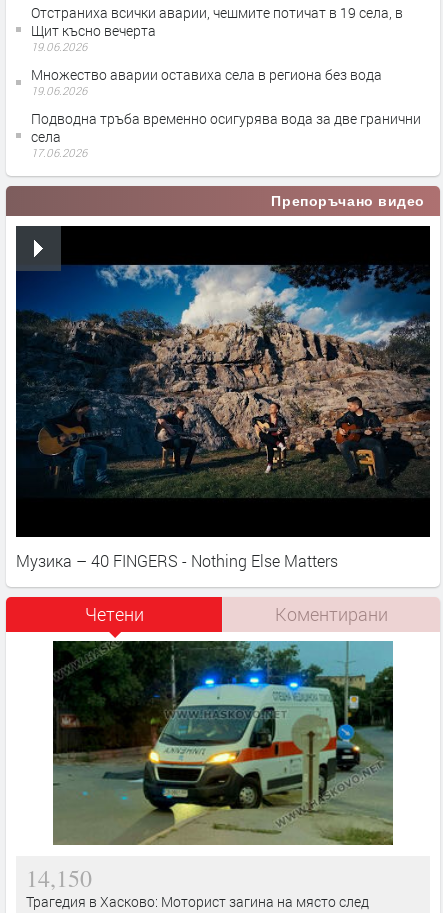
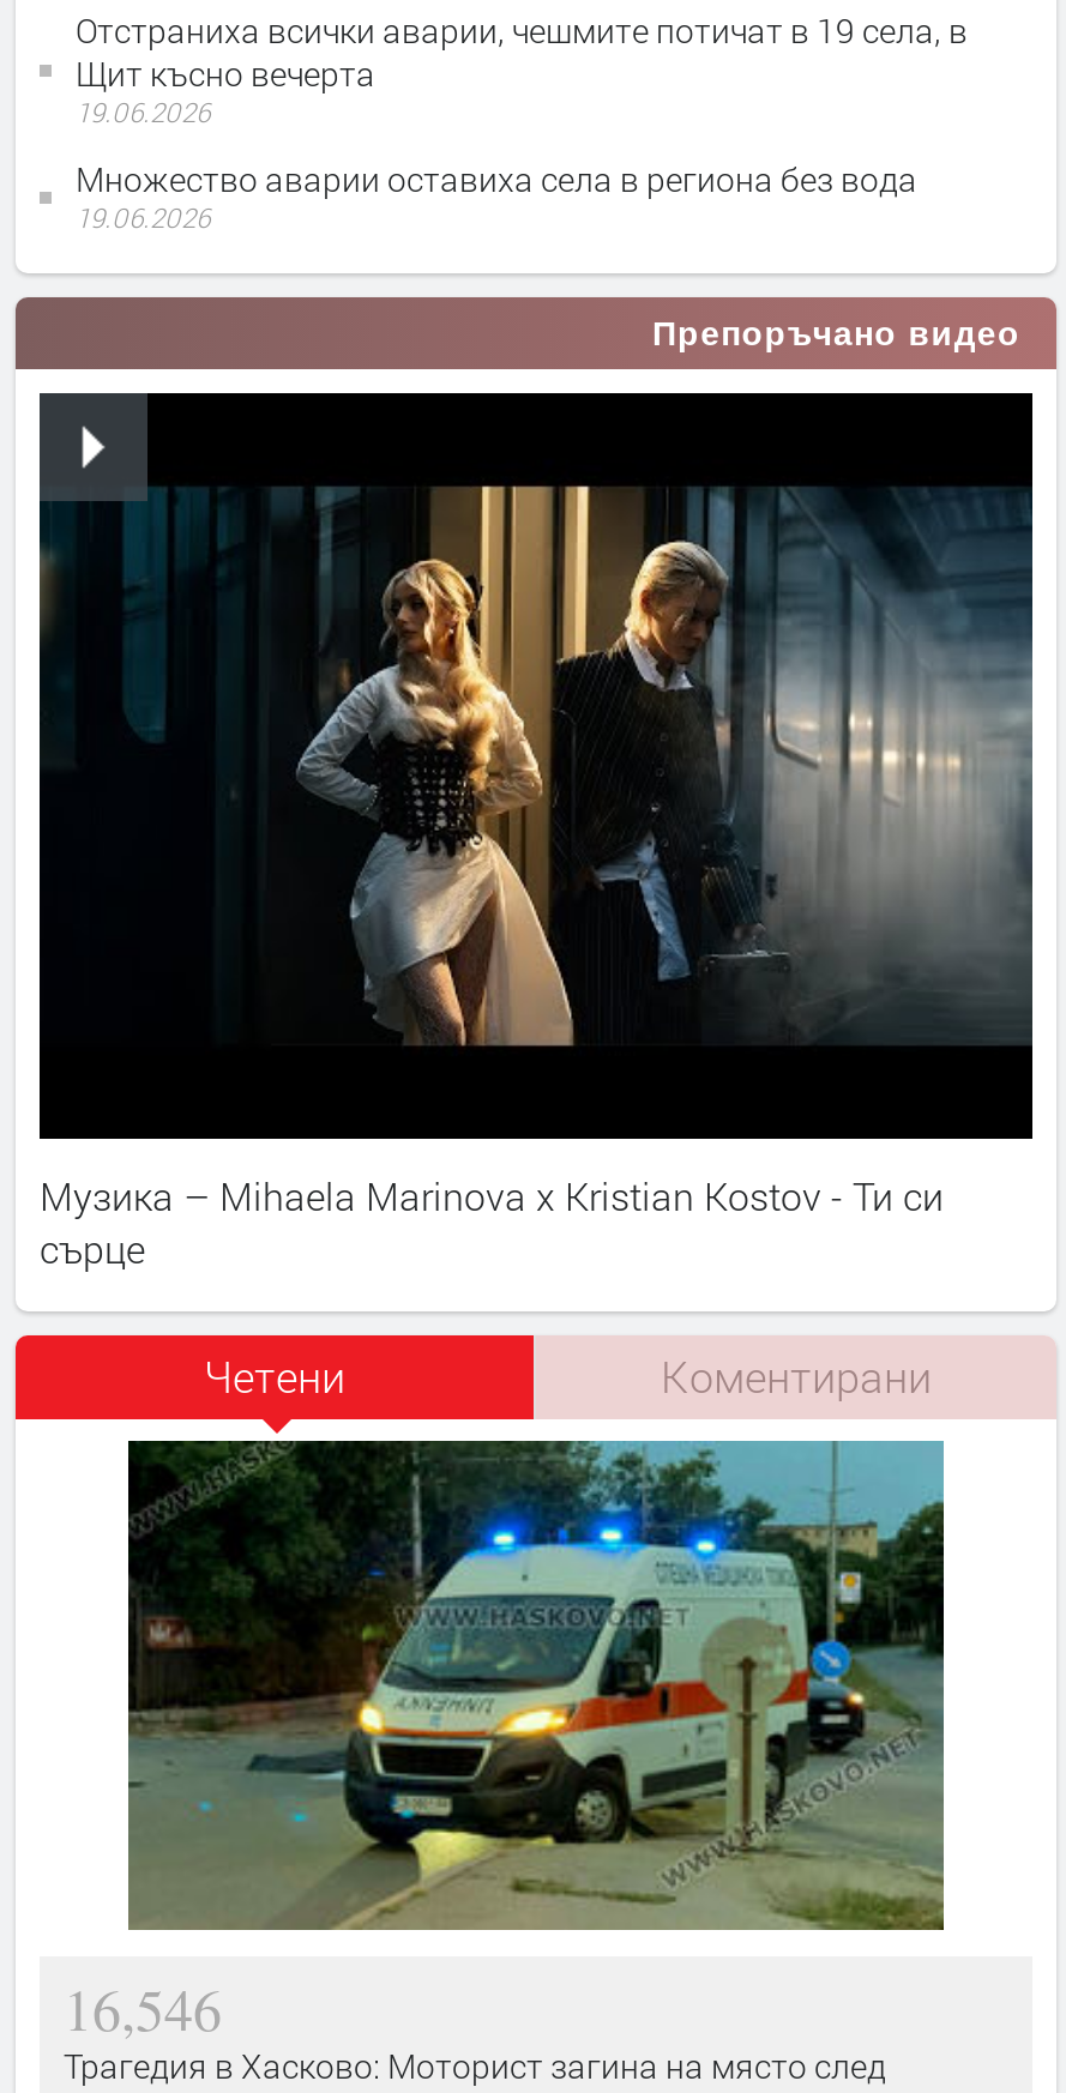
- Подводна тръба временно осигурява вода за две гранични
- села
- 17.06.2026

moved up: Препоръчано видео

- [image]
+ [image]

- Музика – 40 FINGERS - Nothing Else Matters
+ Музика – Mihaela Marinova x Kristian Kostov - Ти си
+ сърце

- 14,150
+ 16,546
